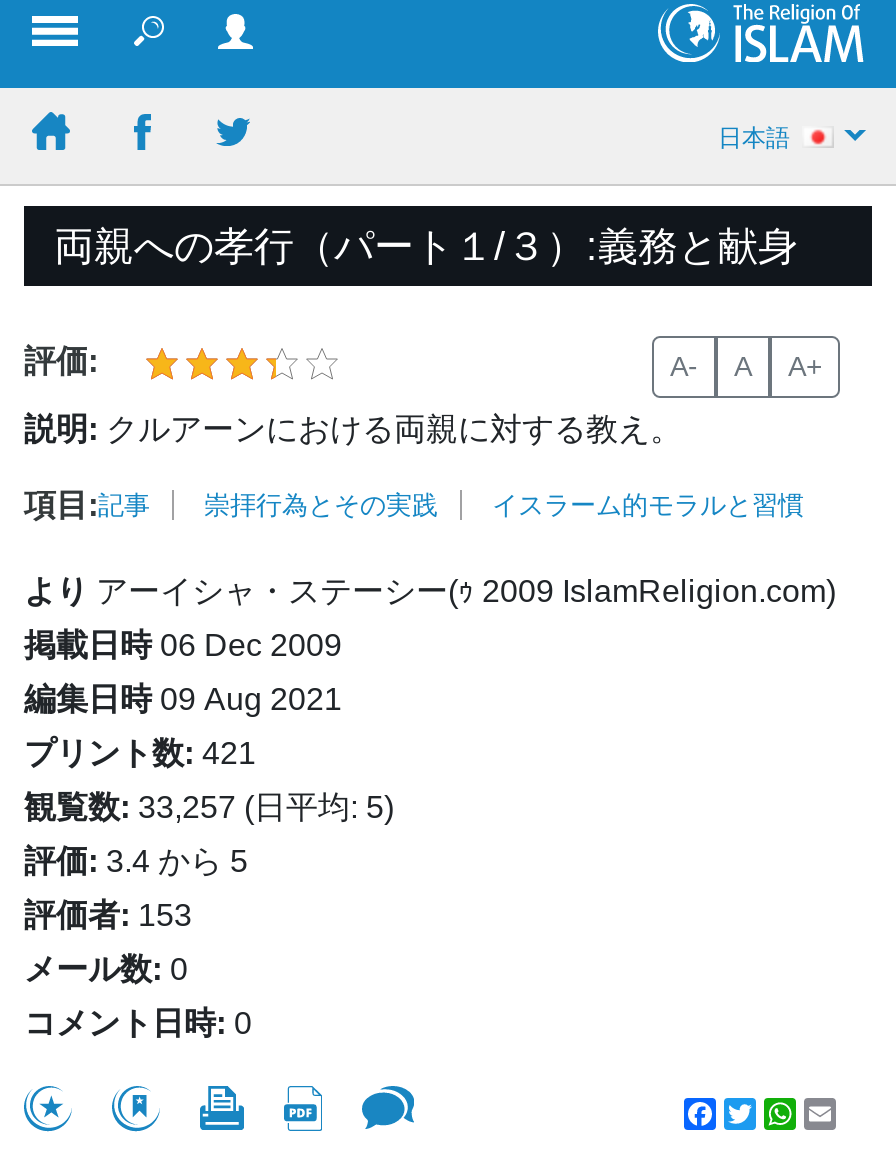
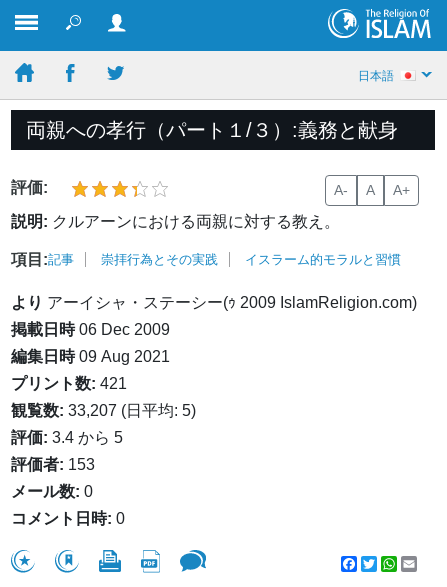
- 観覧数: 33,257 (日平均: 5)
+ 観覧数: 33,207 (日平均: 5)
